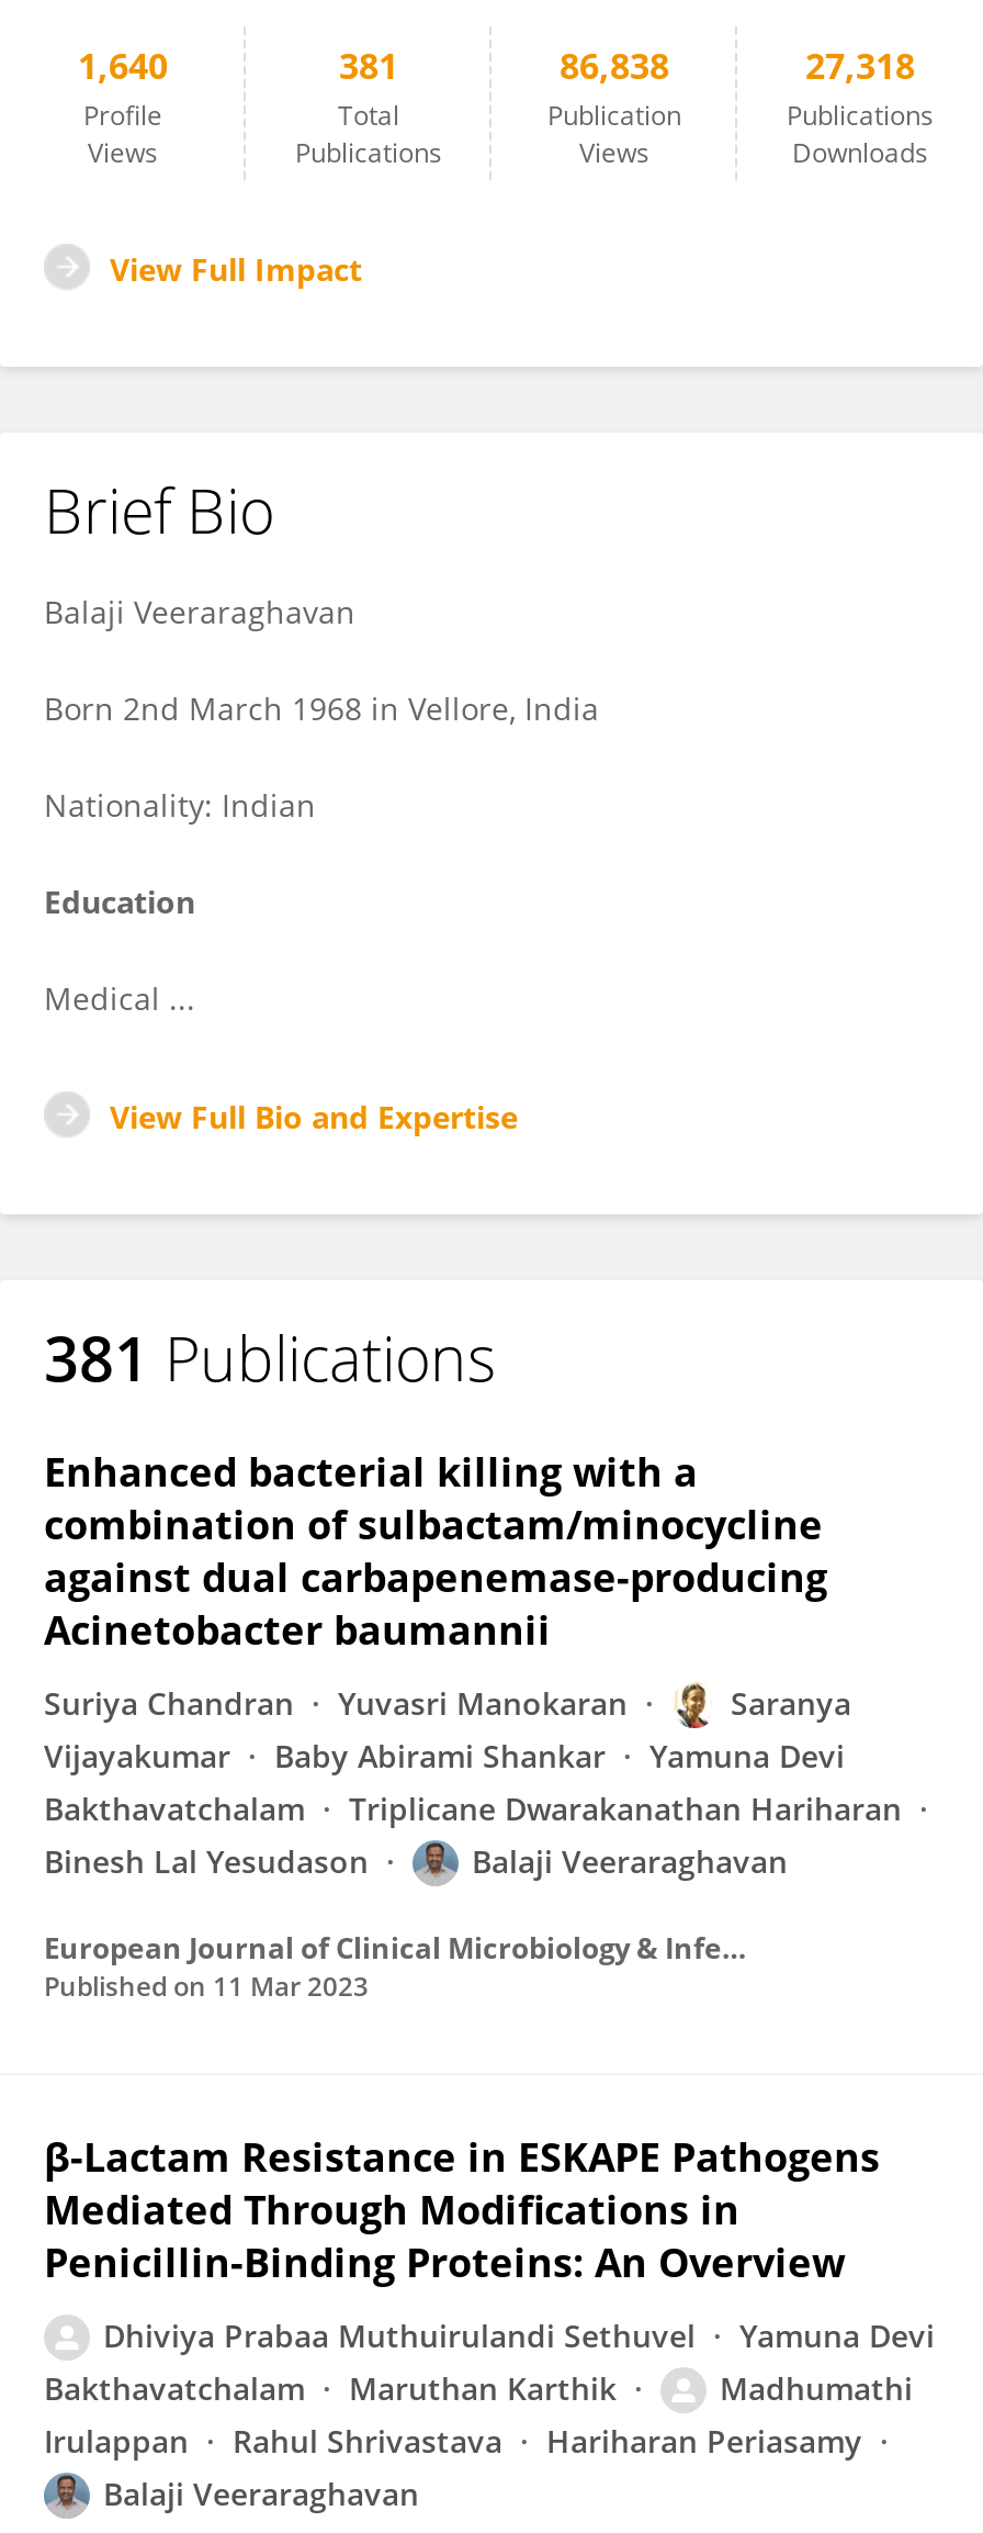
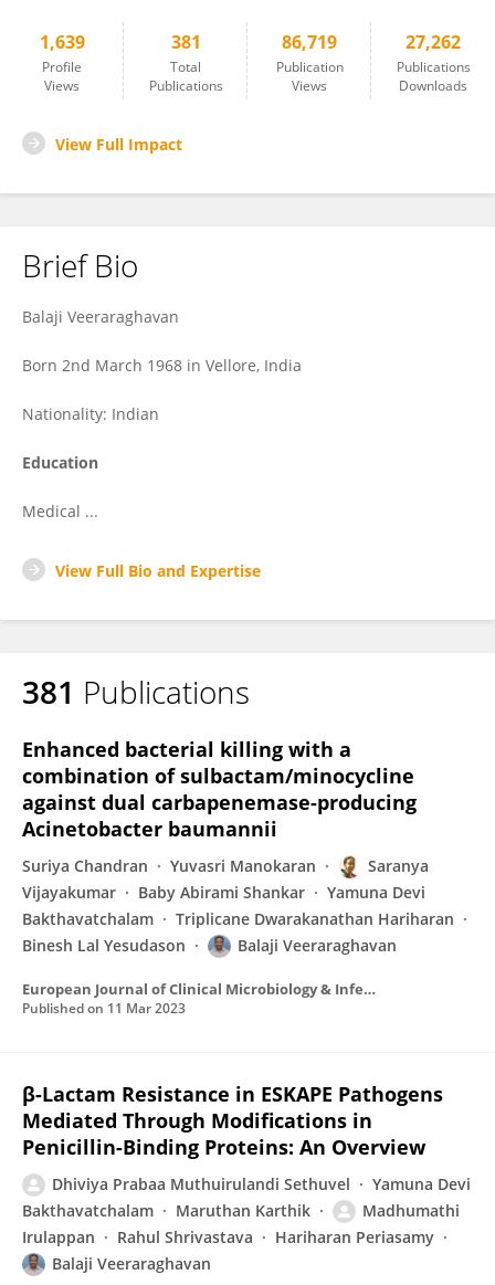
- 1,640
+ 1,639

- 86,838
+ 86,719

- 27,318
+ 27,262
